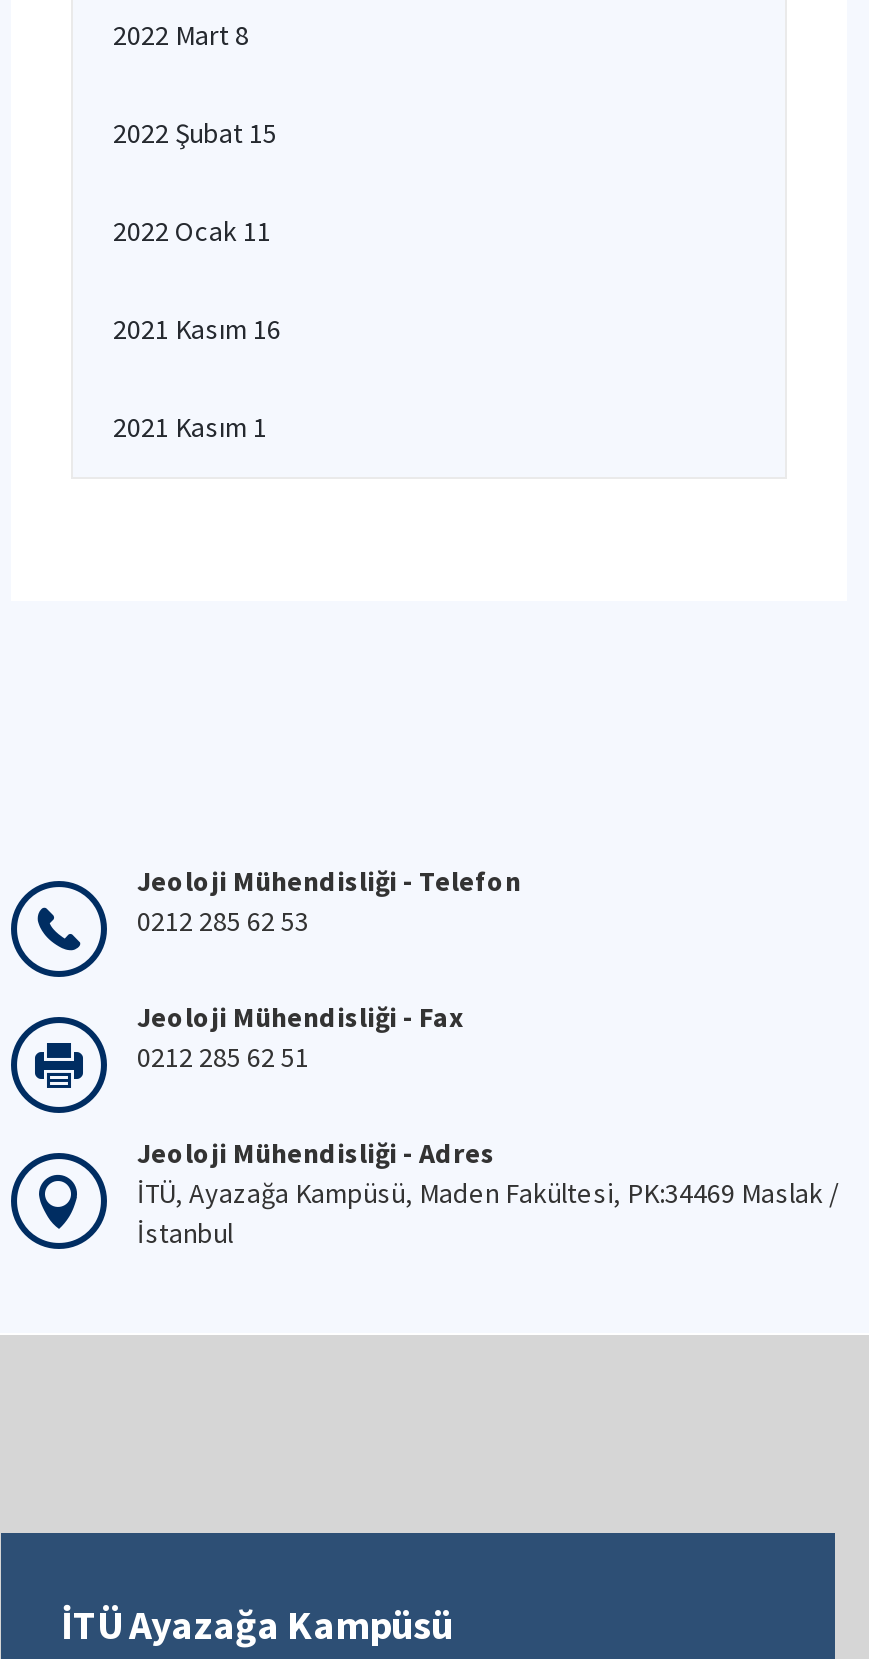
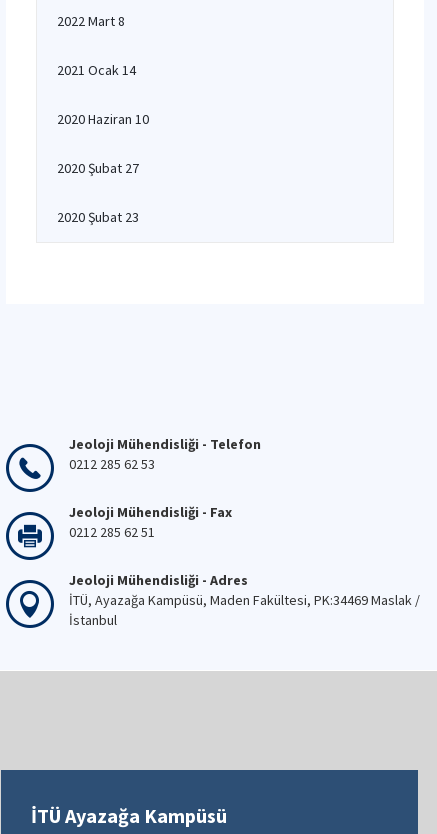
- 2022 Şubat 15
+ 2021 Ocak 14

- 2022 Ocak 11
+ 2020 Haziran 10

- 2021 Kasım 16
+ 2020 Şubat 27

- 2021 Kasım 1
+ 2020 Şubat 23
